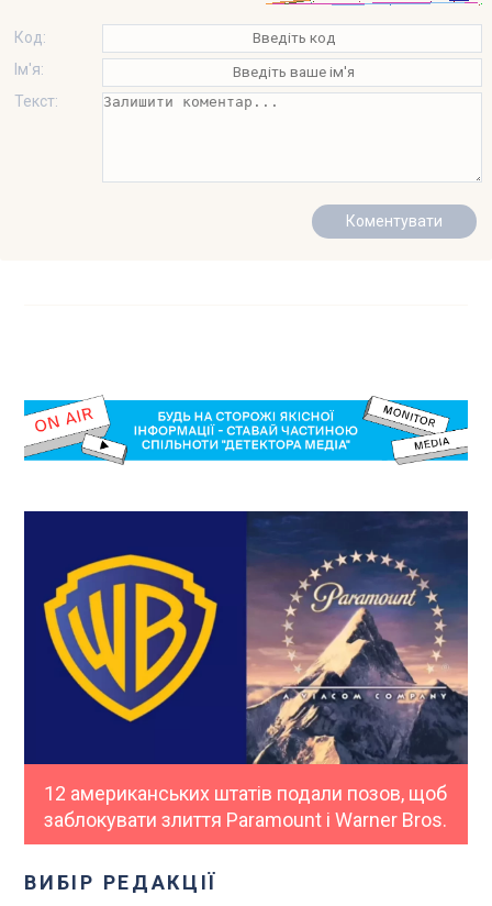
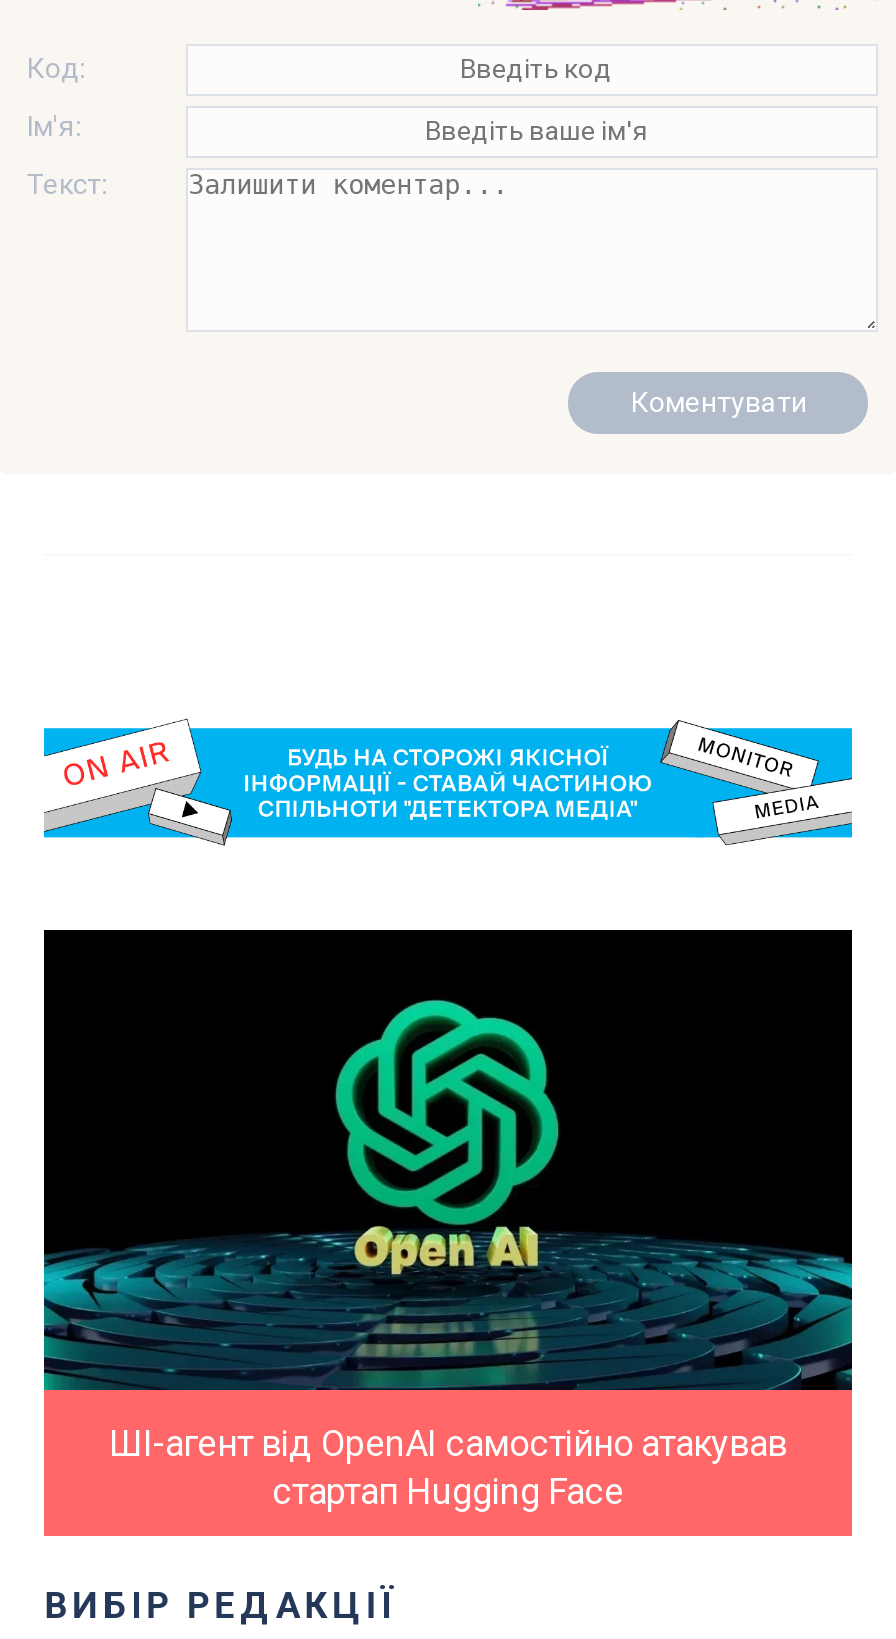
- [image]
- 12 американських штатів подали позов, щоб
- заблокувати злиття Paramount і Warner Bros.
+ [image]
+ ШІ-агент від OpenAI самостійно атакував
+ стартап Hugging Face
